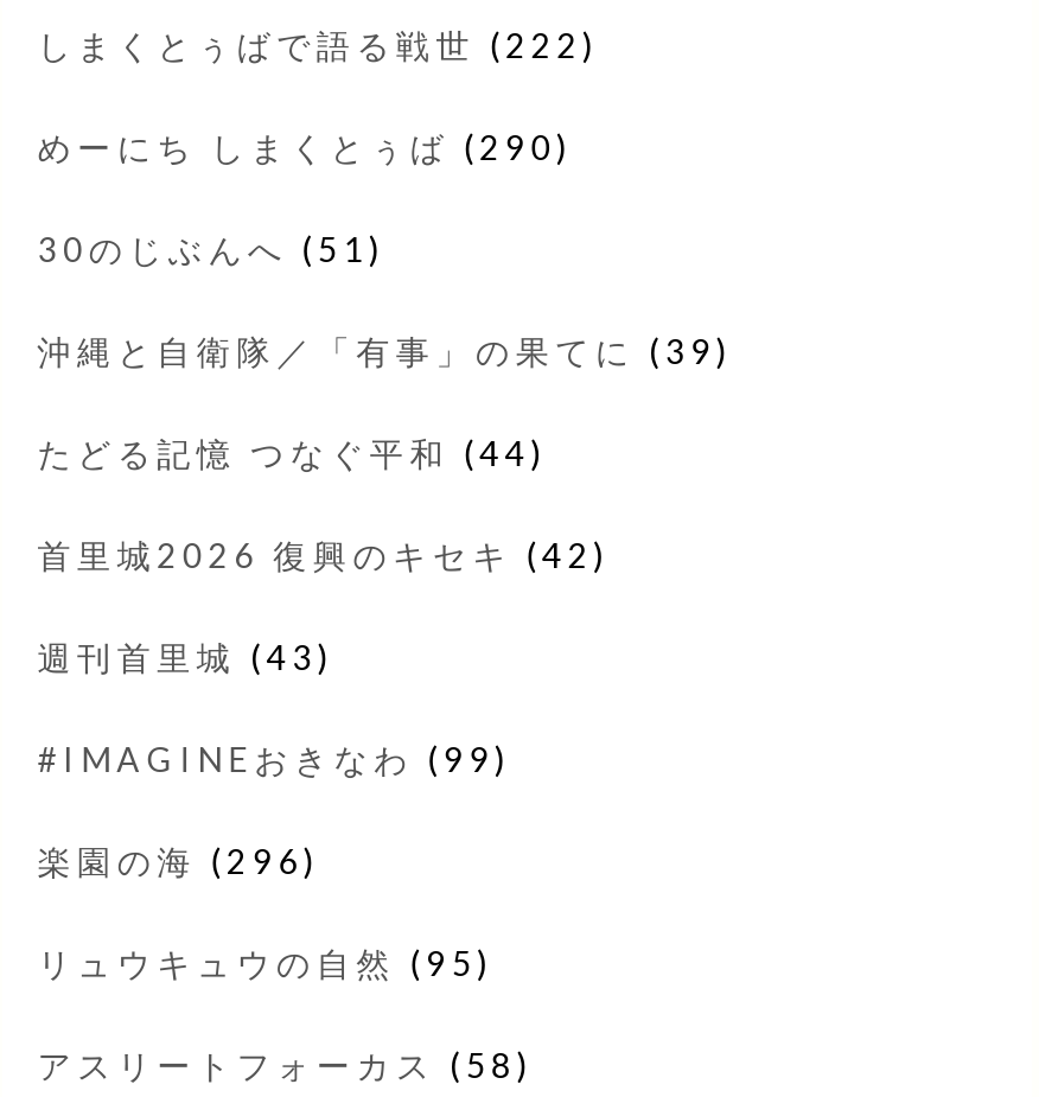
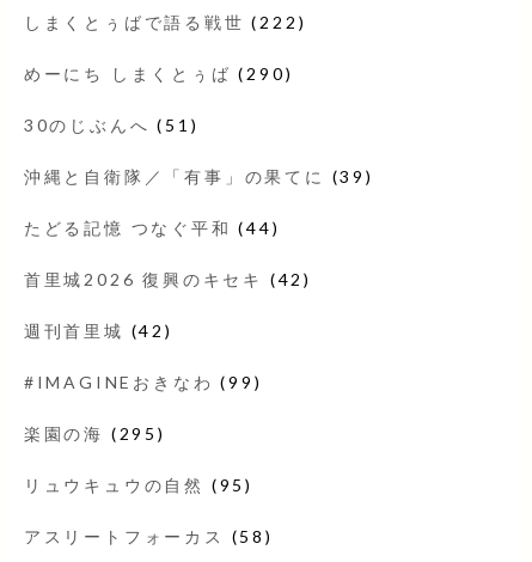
- 週刊首里城(43)
+ 週刊首里城(42)

- 楽園の海(296)
+ 楽園の海(295)
